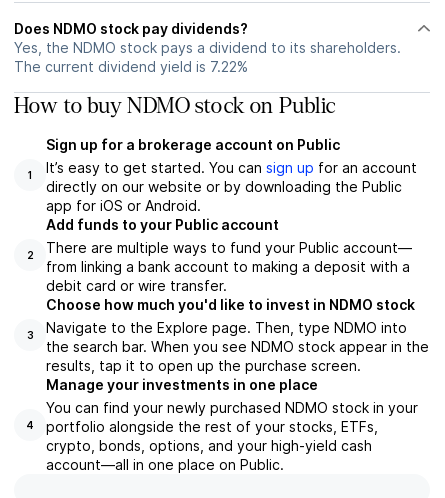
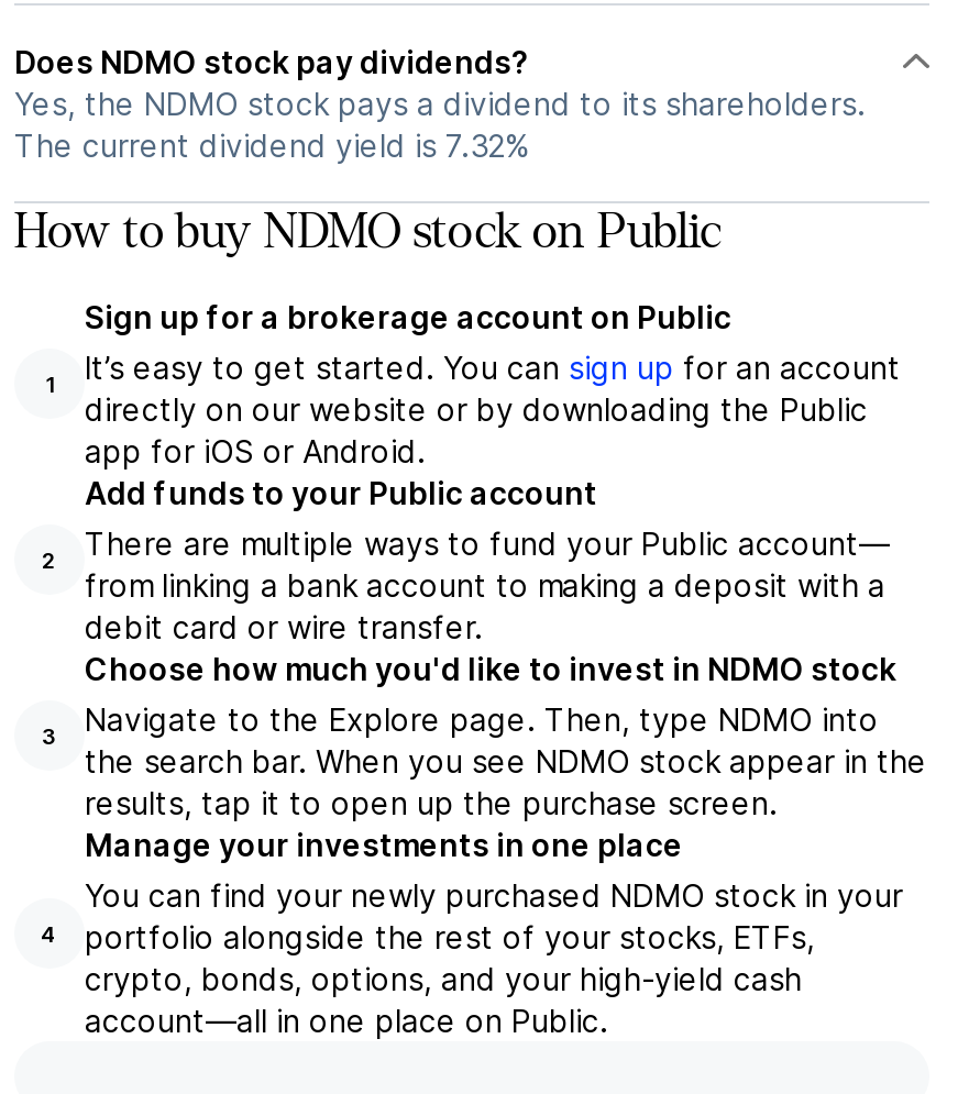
- The current dividend yield is 7.22%
+ The current dividend yield is 7.32%
